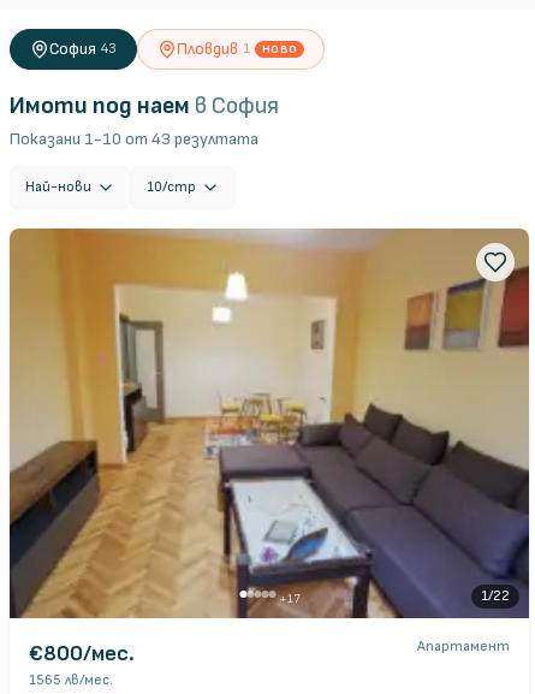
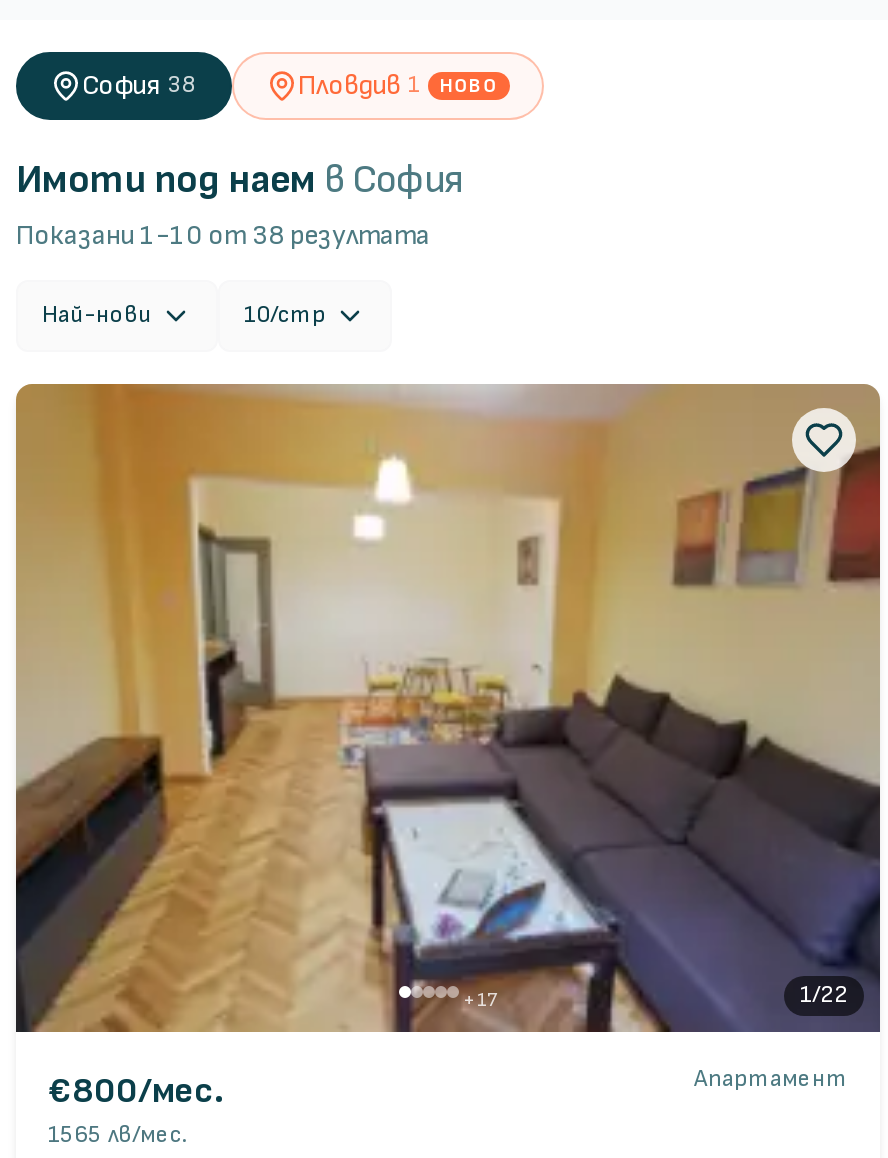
- София 43
+ София 38

- Показани 1 -10 от 43 резултата
+ Показани 1 -10 от 38 резултата
